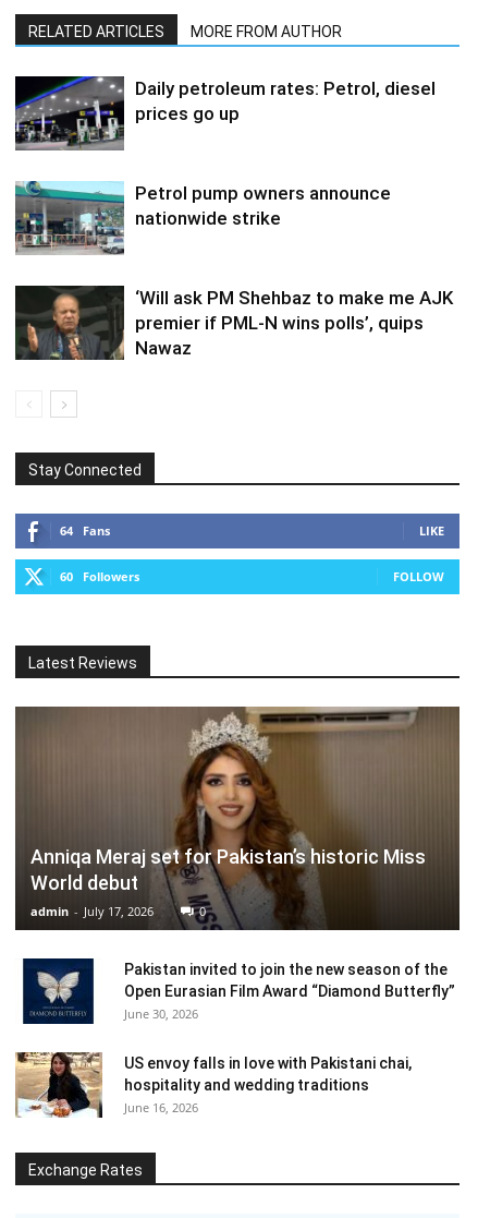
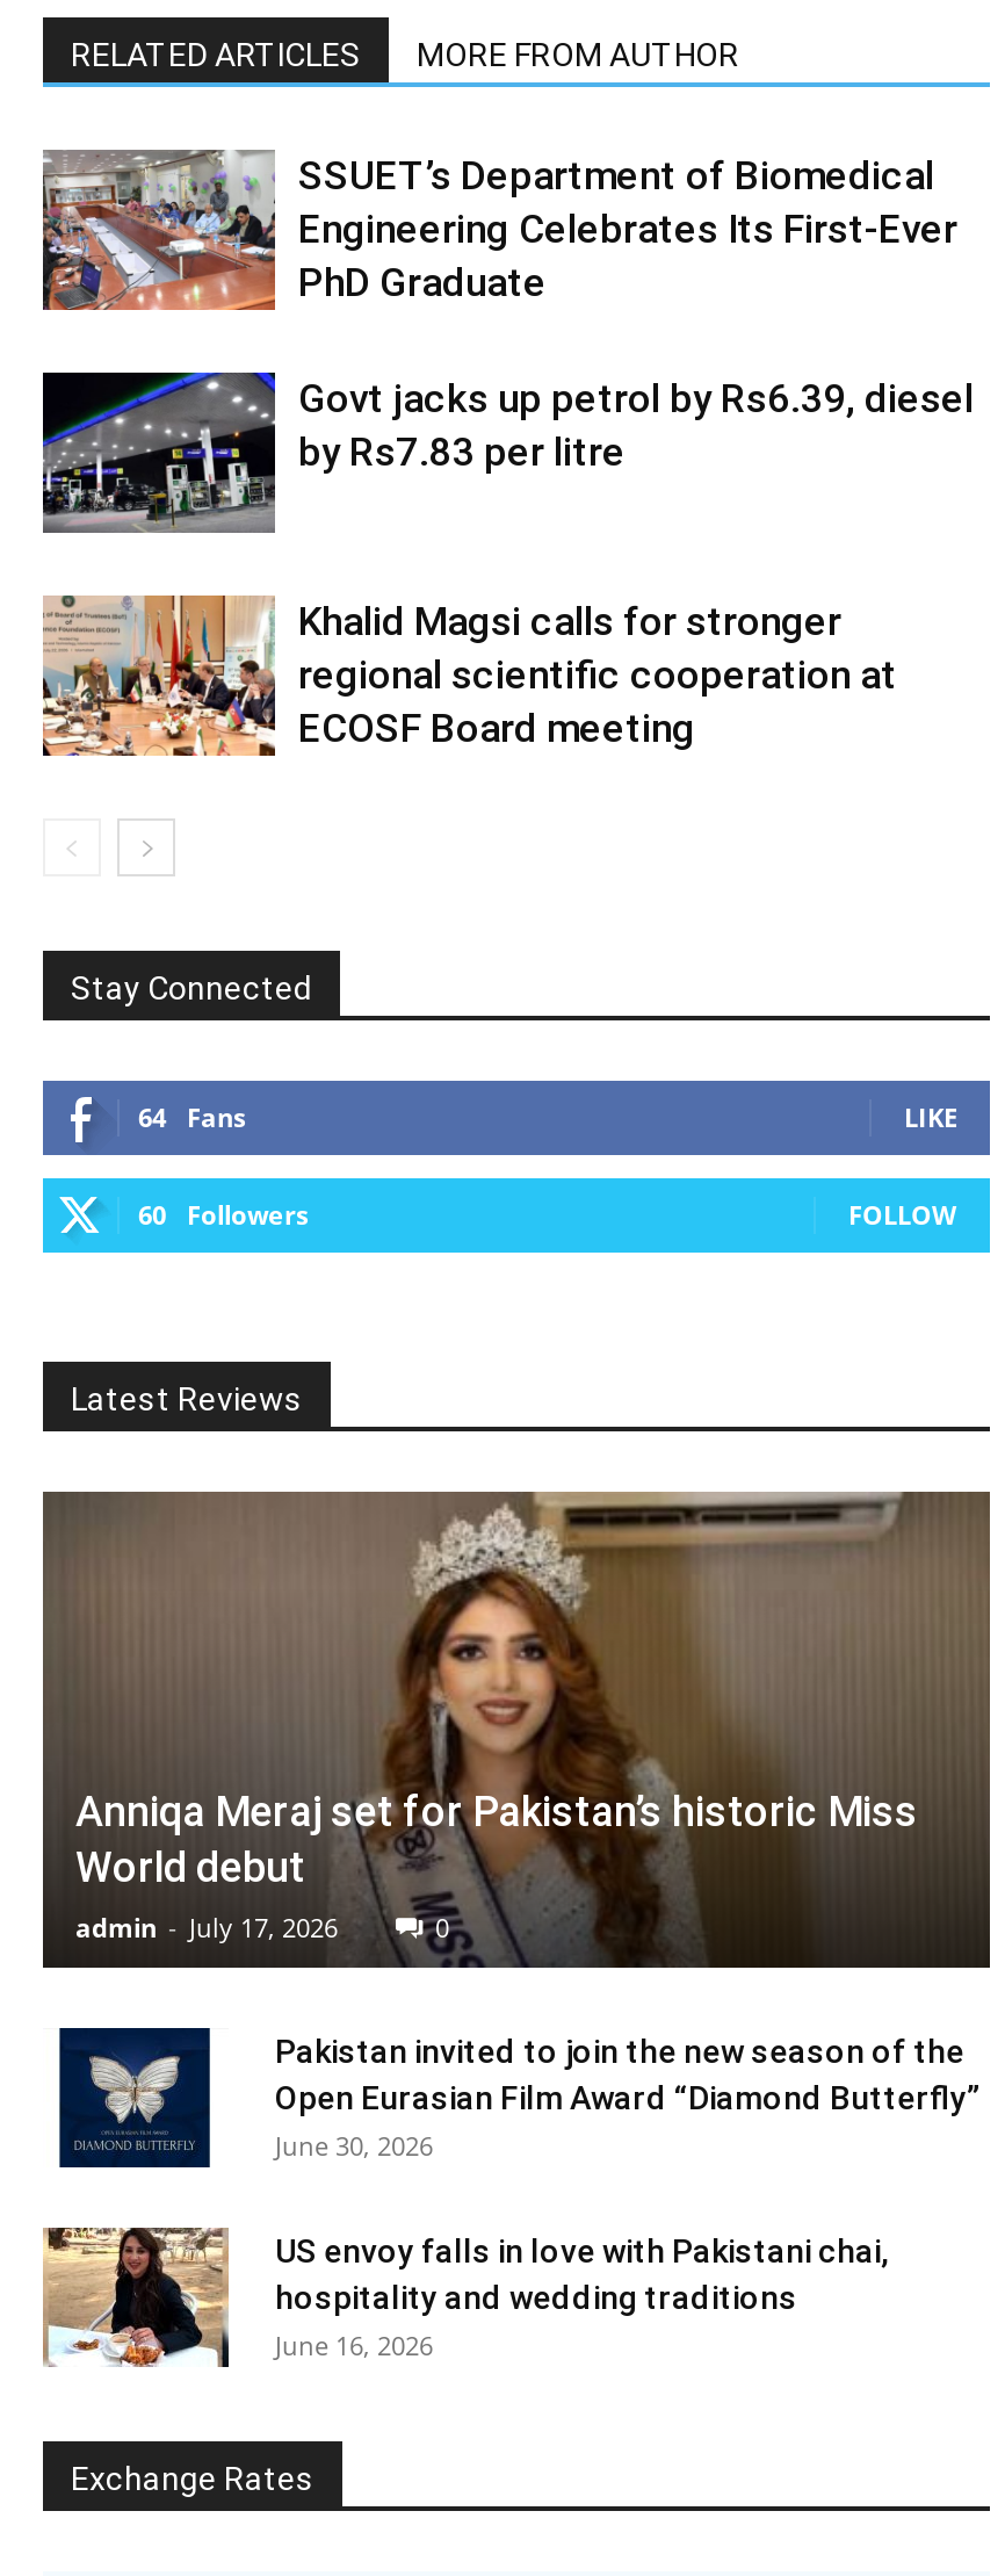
- [image]
- Daily petroleum rates: Petrol, diesel
- prices go up
+ [image]
+ SSUET’s Department of Biomedical
+ Engineering Celebrates Its First-Ever
+ PhD Graduate

- [image]
- Petrol pump owners announce
- nationwide strike
+ [image]
+ Govt jacks up petrol by Rs6.39, diesel
+ by Rs7.83 per litre

- [image]
- ‘Will ask PM Shehbaz to make me AJK
- premier if PML-N wins polls’, quips
- Nawaz
+ [image]
+ Khalid Magsi calls for stronger
+ regional scientific cooperation at
+ ECOSF Board meeting
